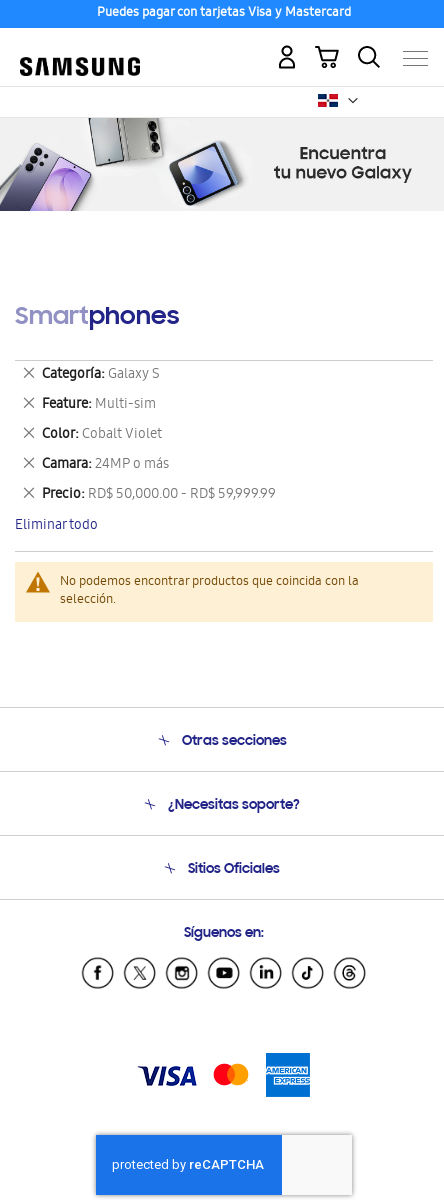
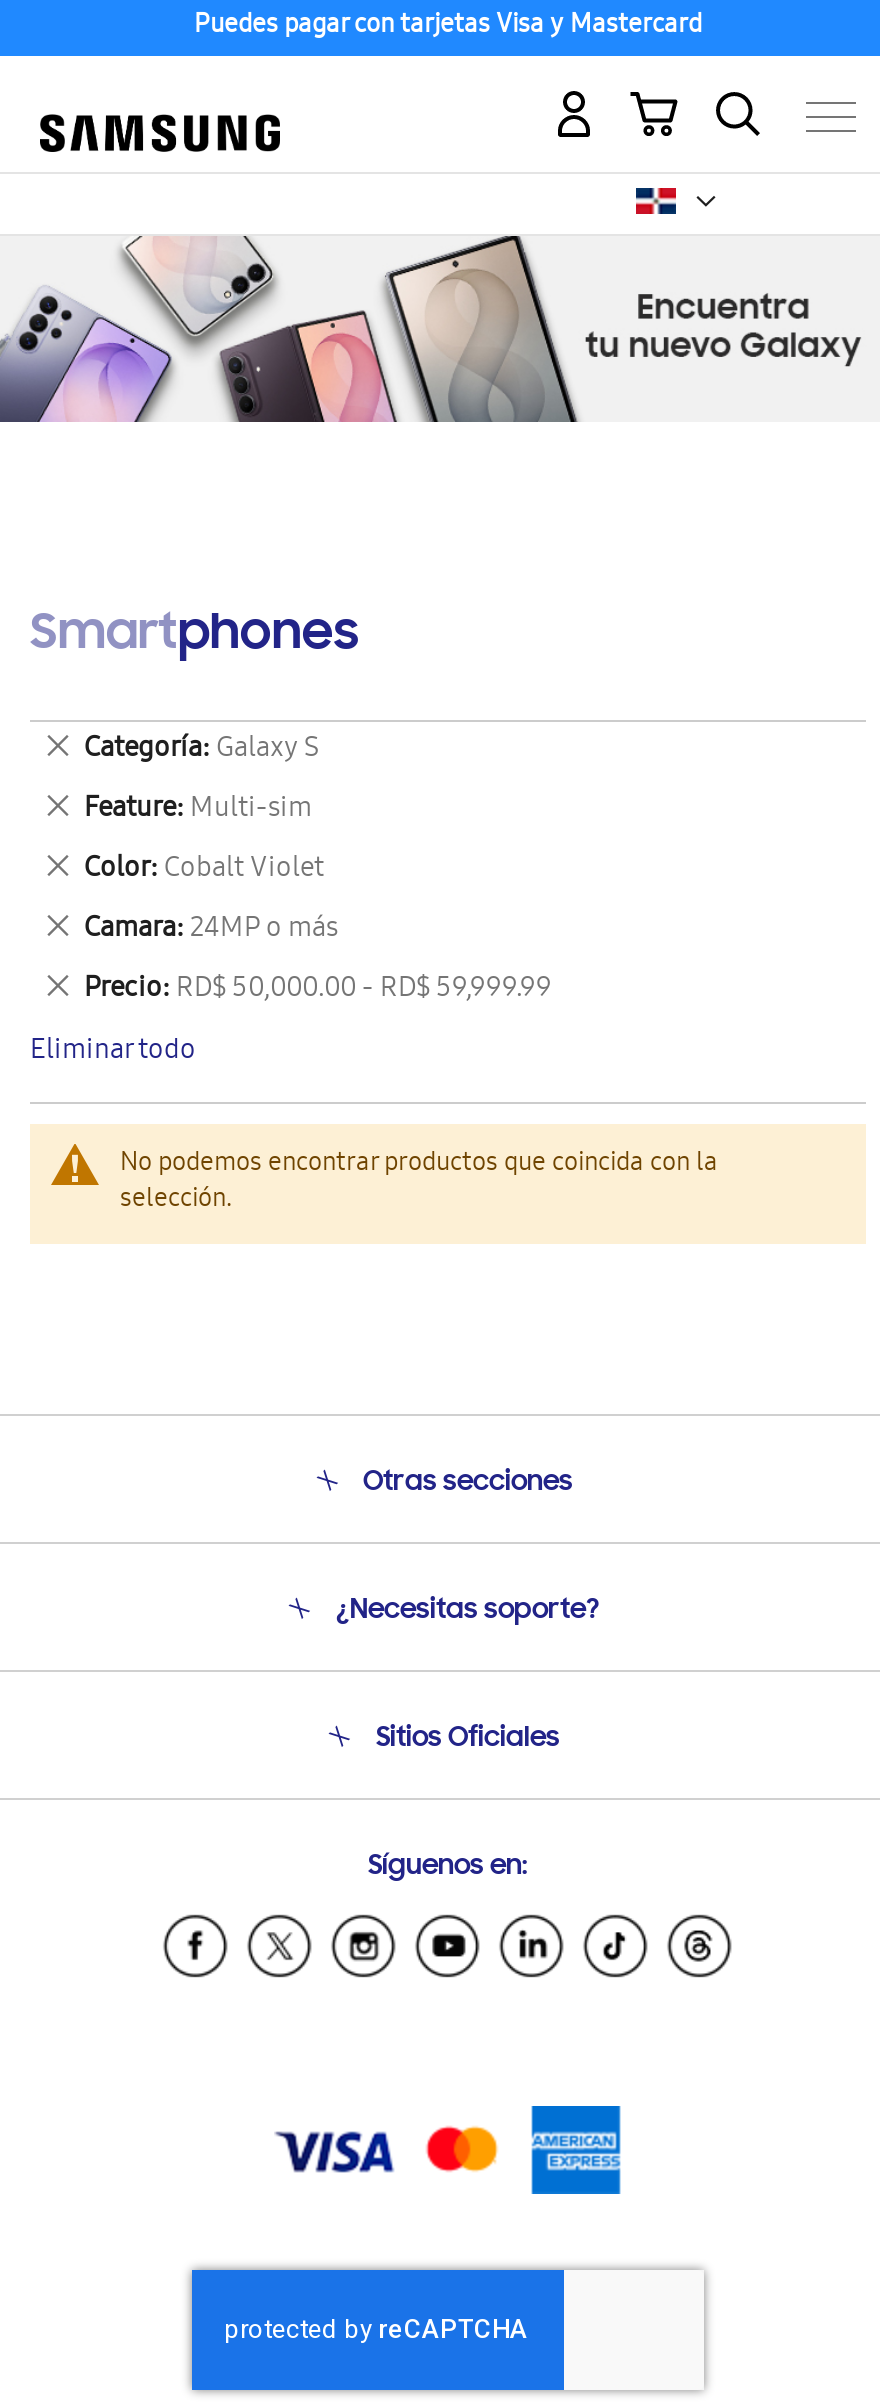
- [image]
+ [image]
